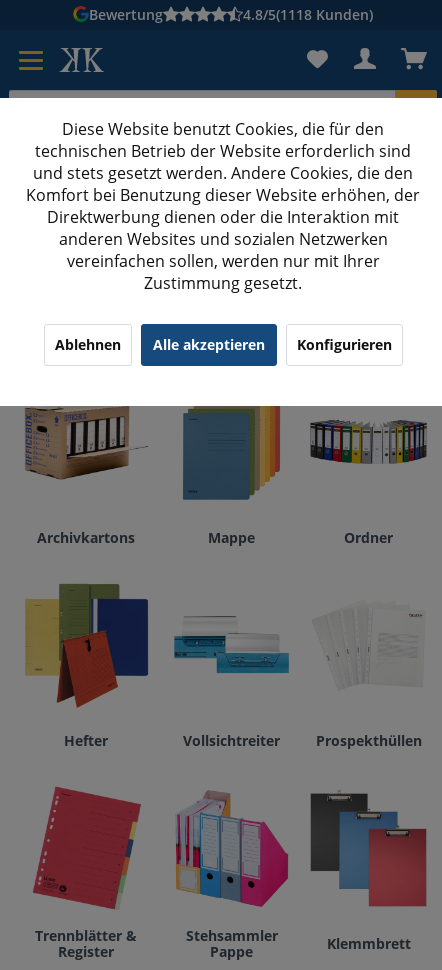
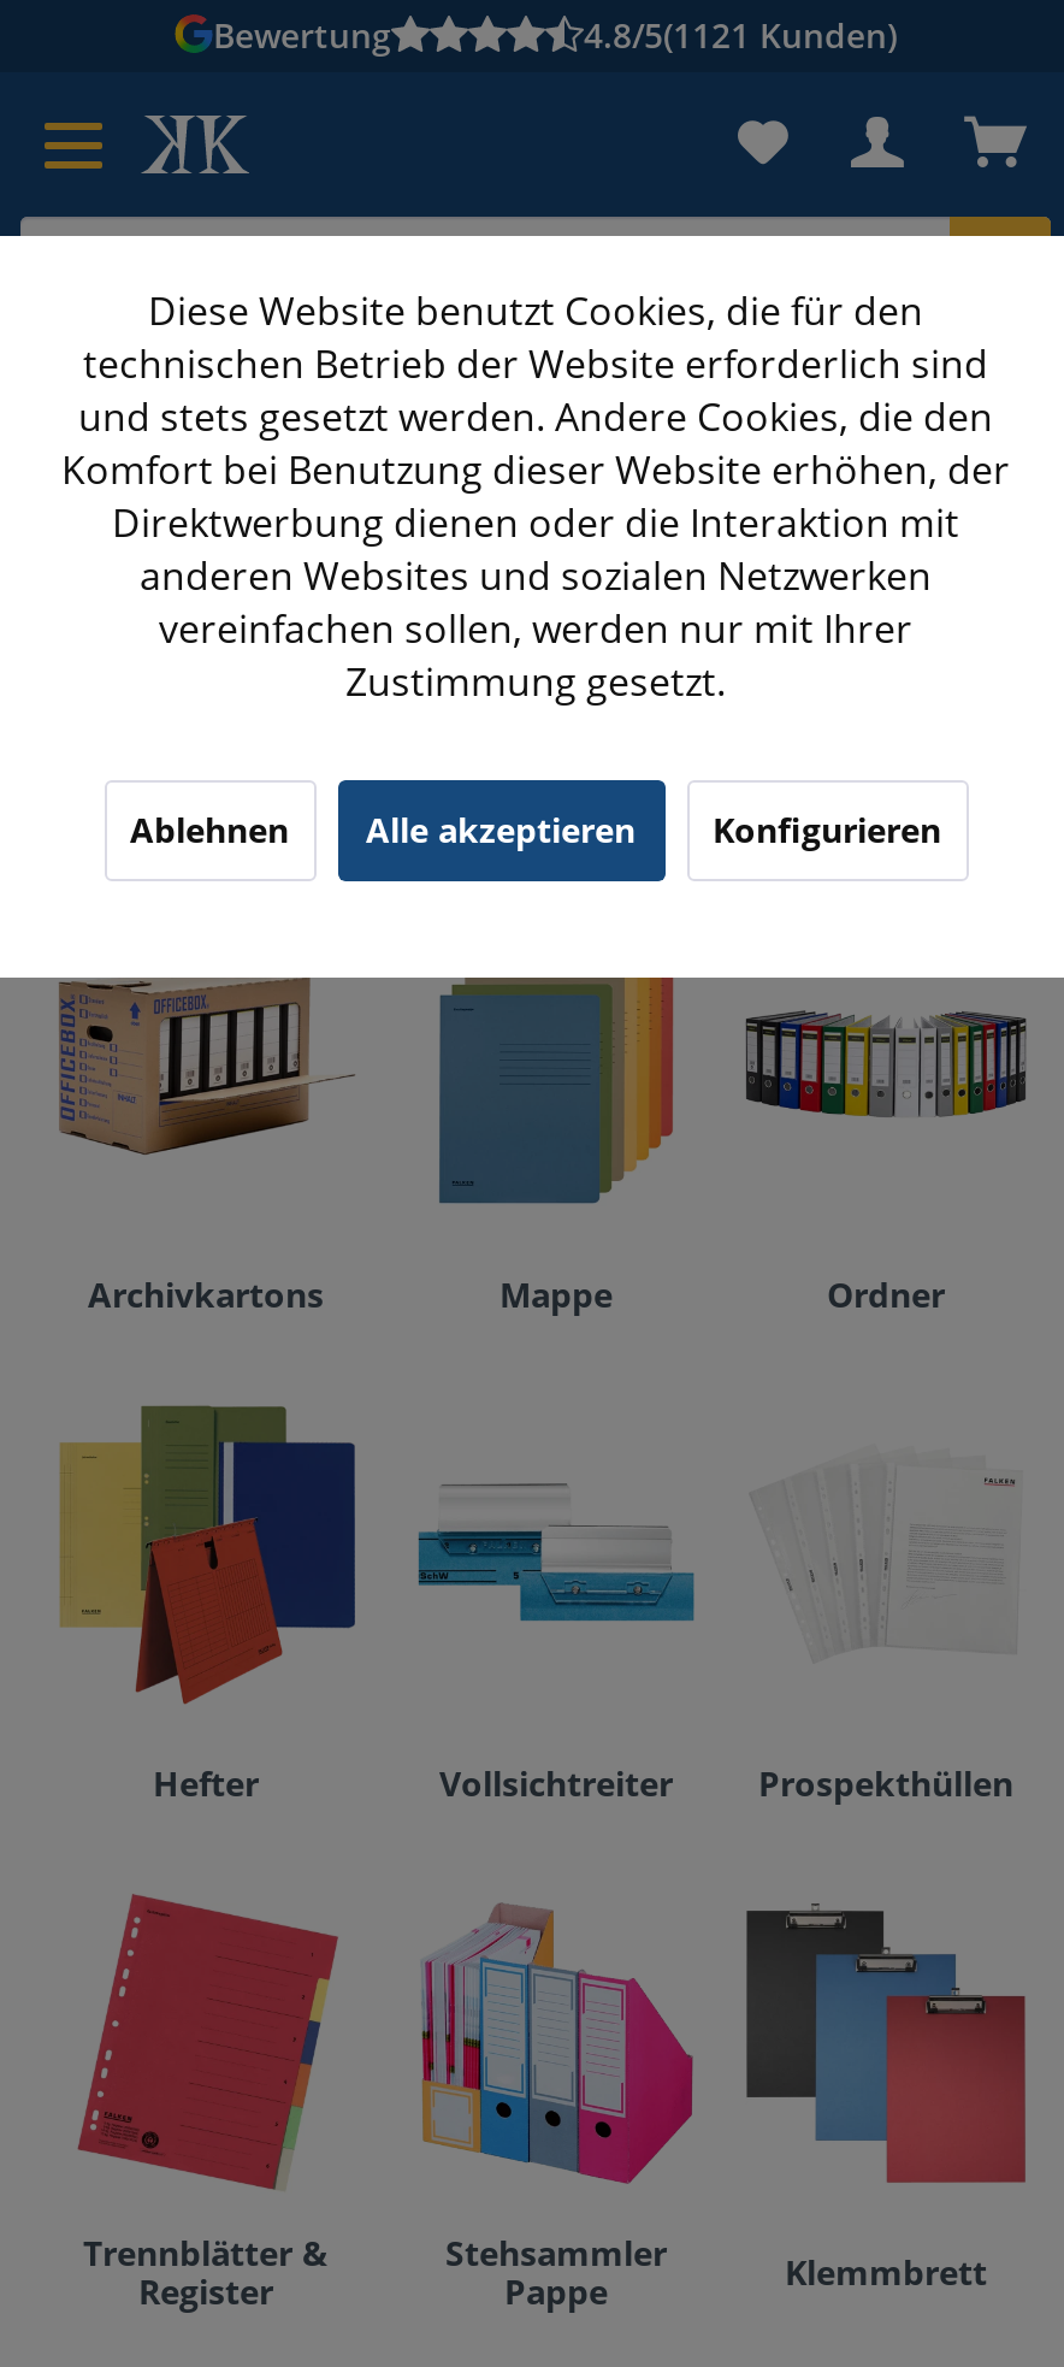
- 4.8/5(1118 Kunden)
+ 4.8/5(1121 Kunden)
